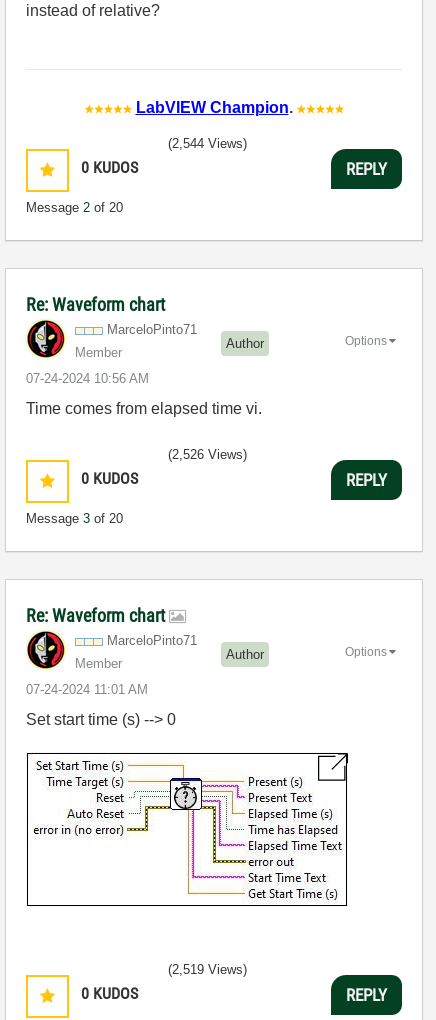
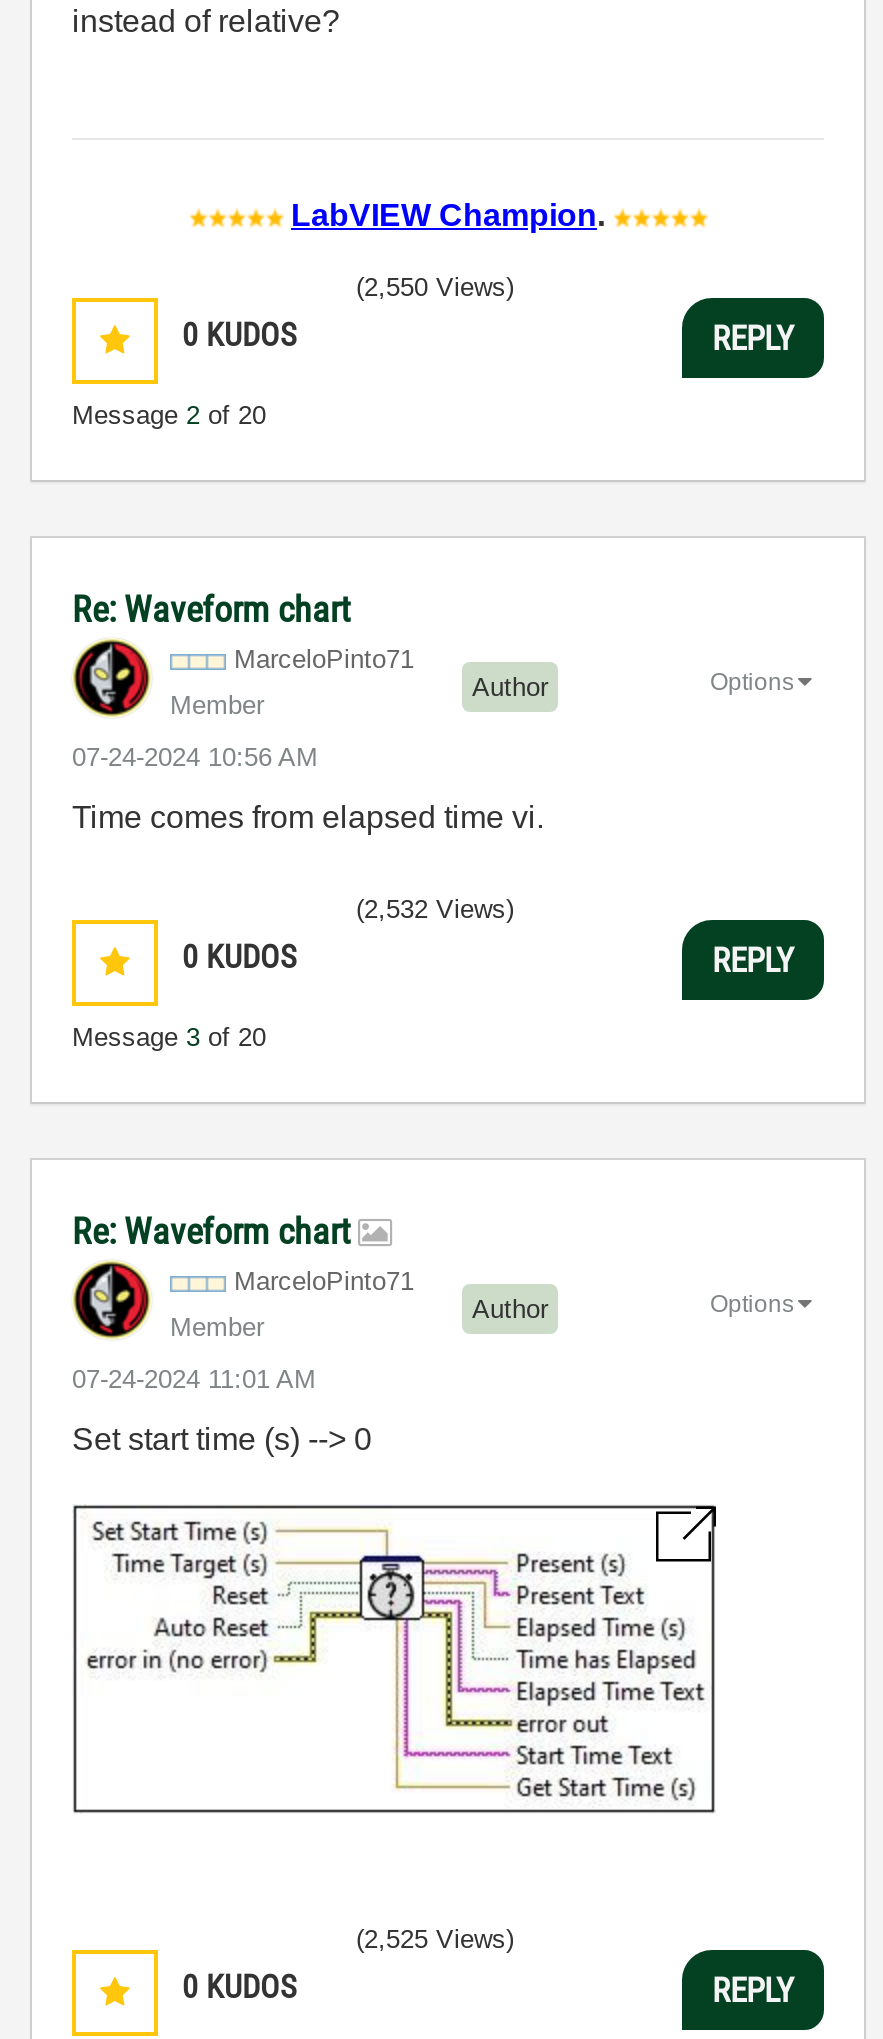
- (2,544 Views)
+ (2,550 Views)

- (2,526 Views)
+ (2,532 Views)

- (2,519 Views)
+ (2,525 Views)
